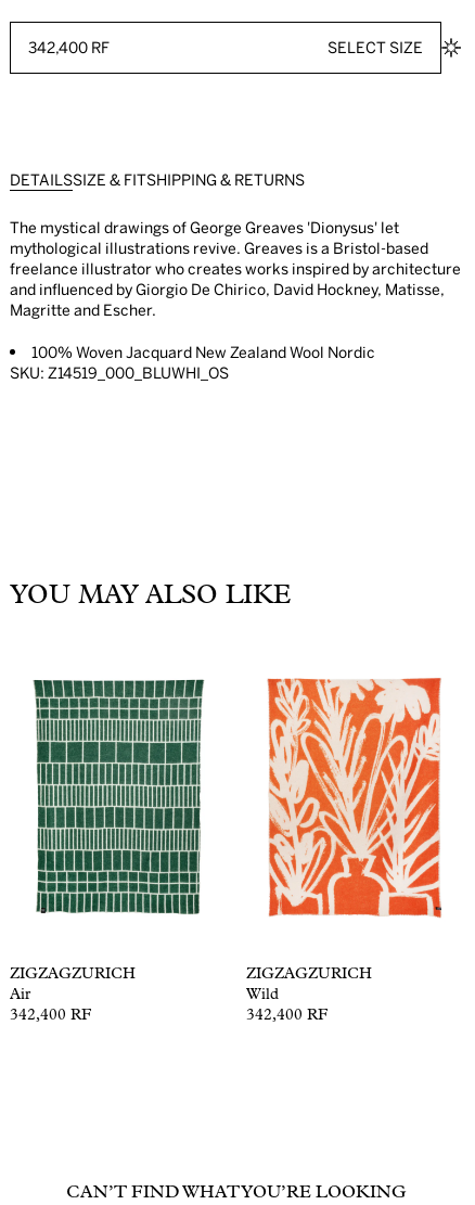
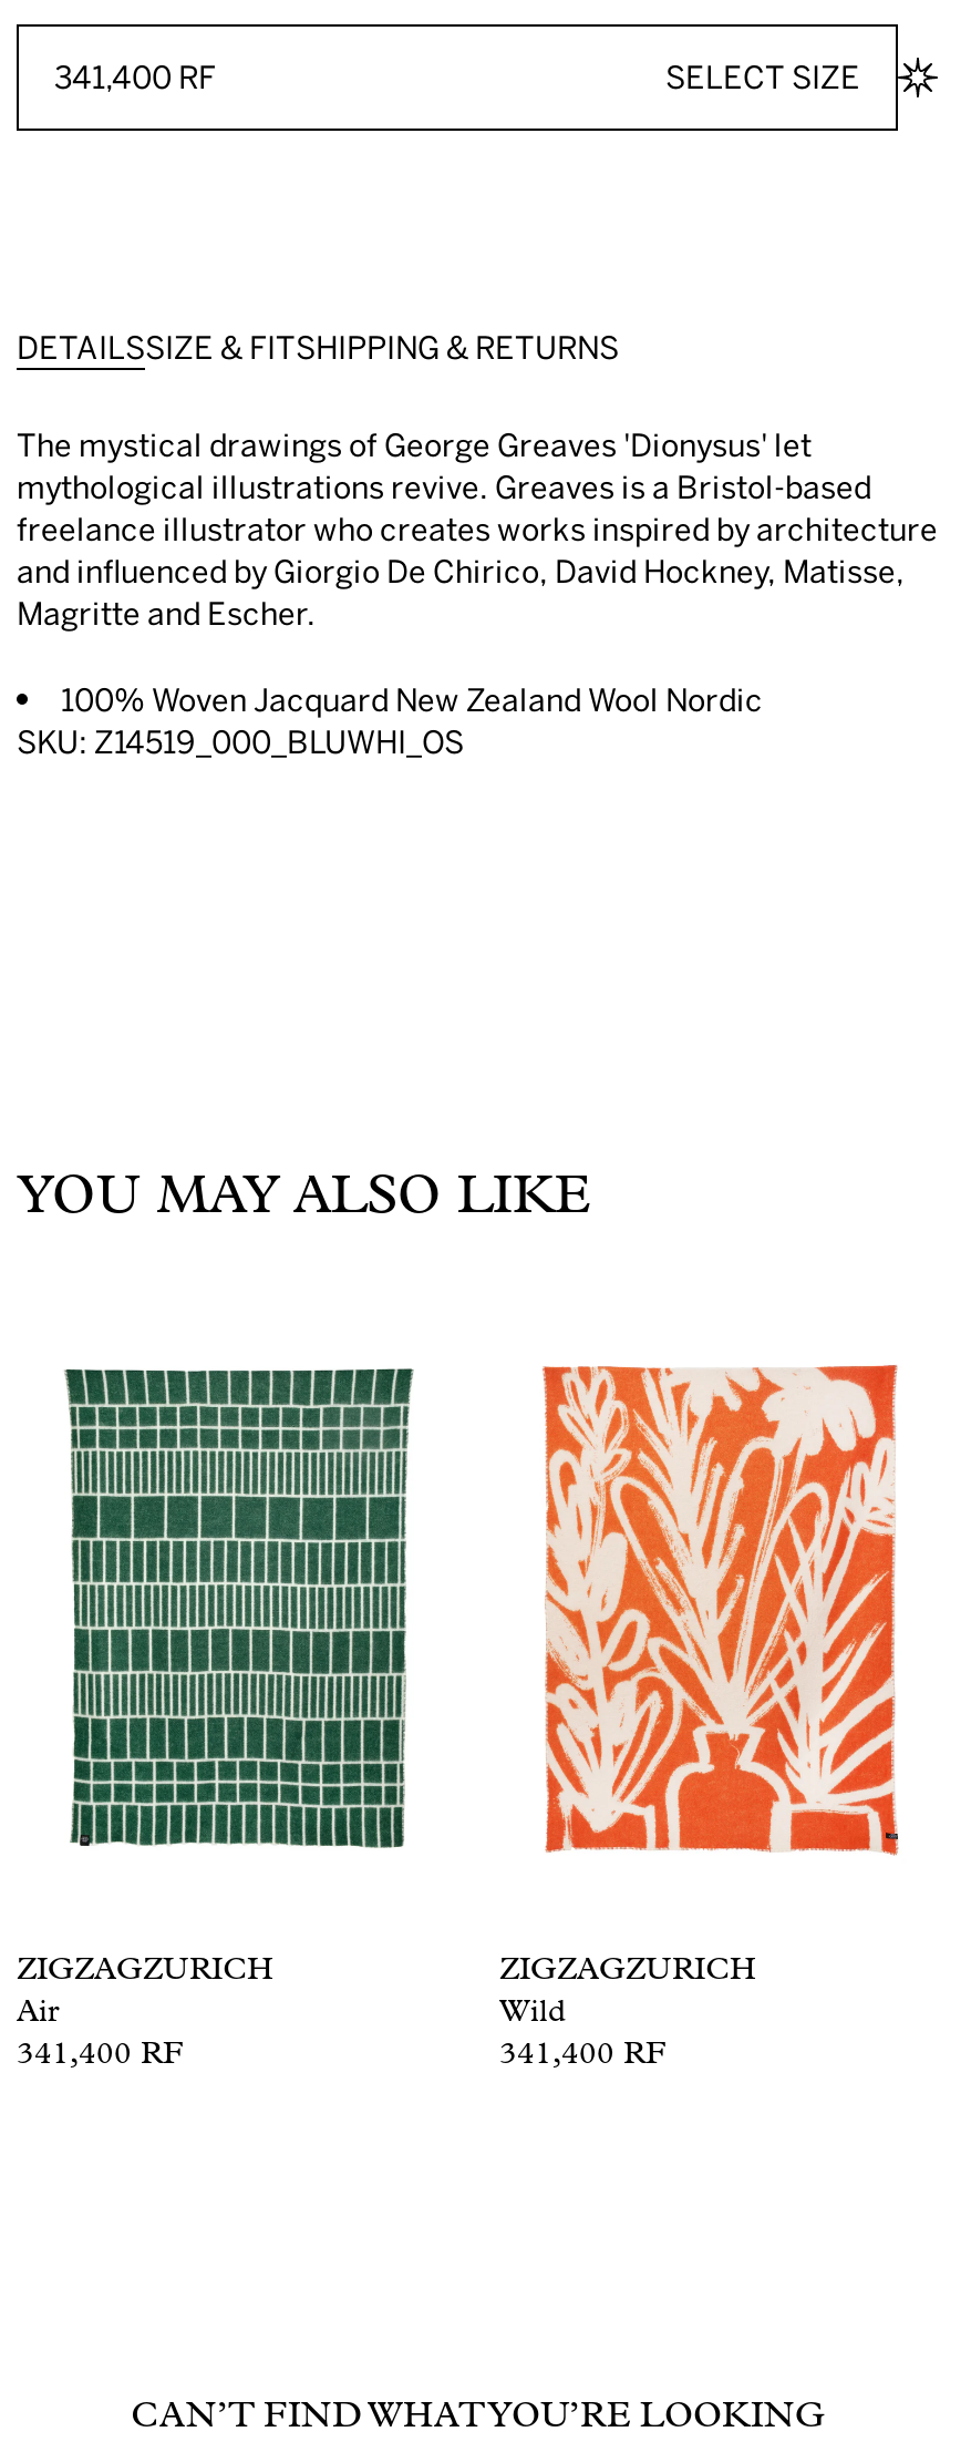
- 342,400 RF
+ 341,400 RF

- 342,400 RF
+ 341,400 RF

- 342,400 RF
+ 341,400 RF
